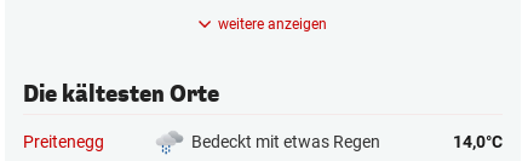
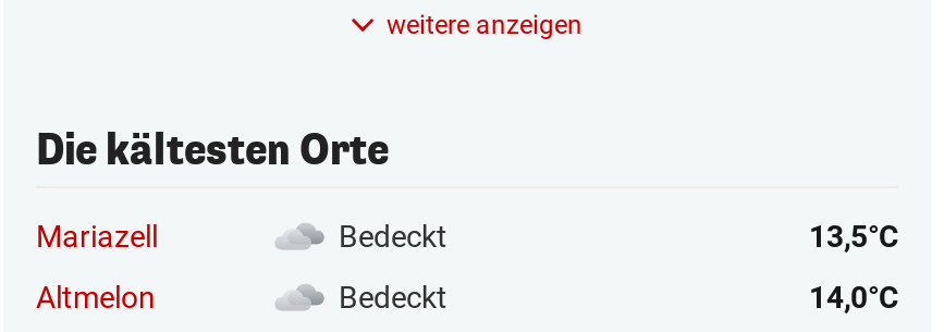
- Preitenegg
- Bedeckt mit etwas Regen
+ Mariazell
+ Bedeckt
+ 13,5°C
+ Altmelon
+ Bedeckt
